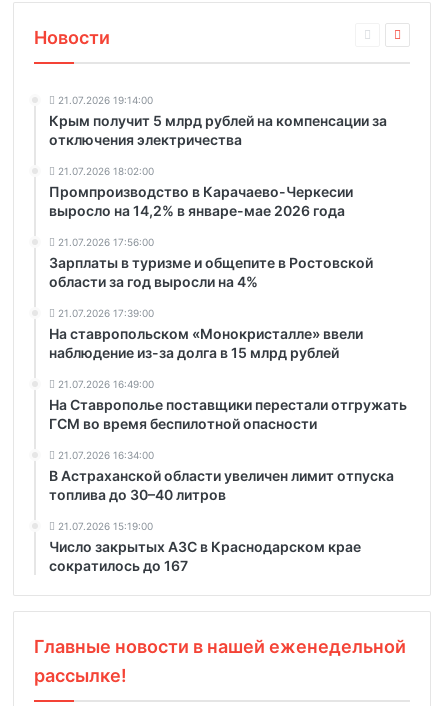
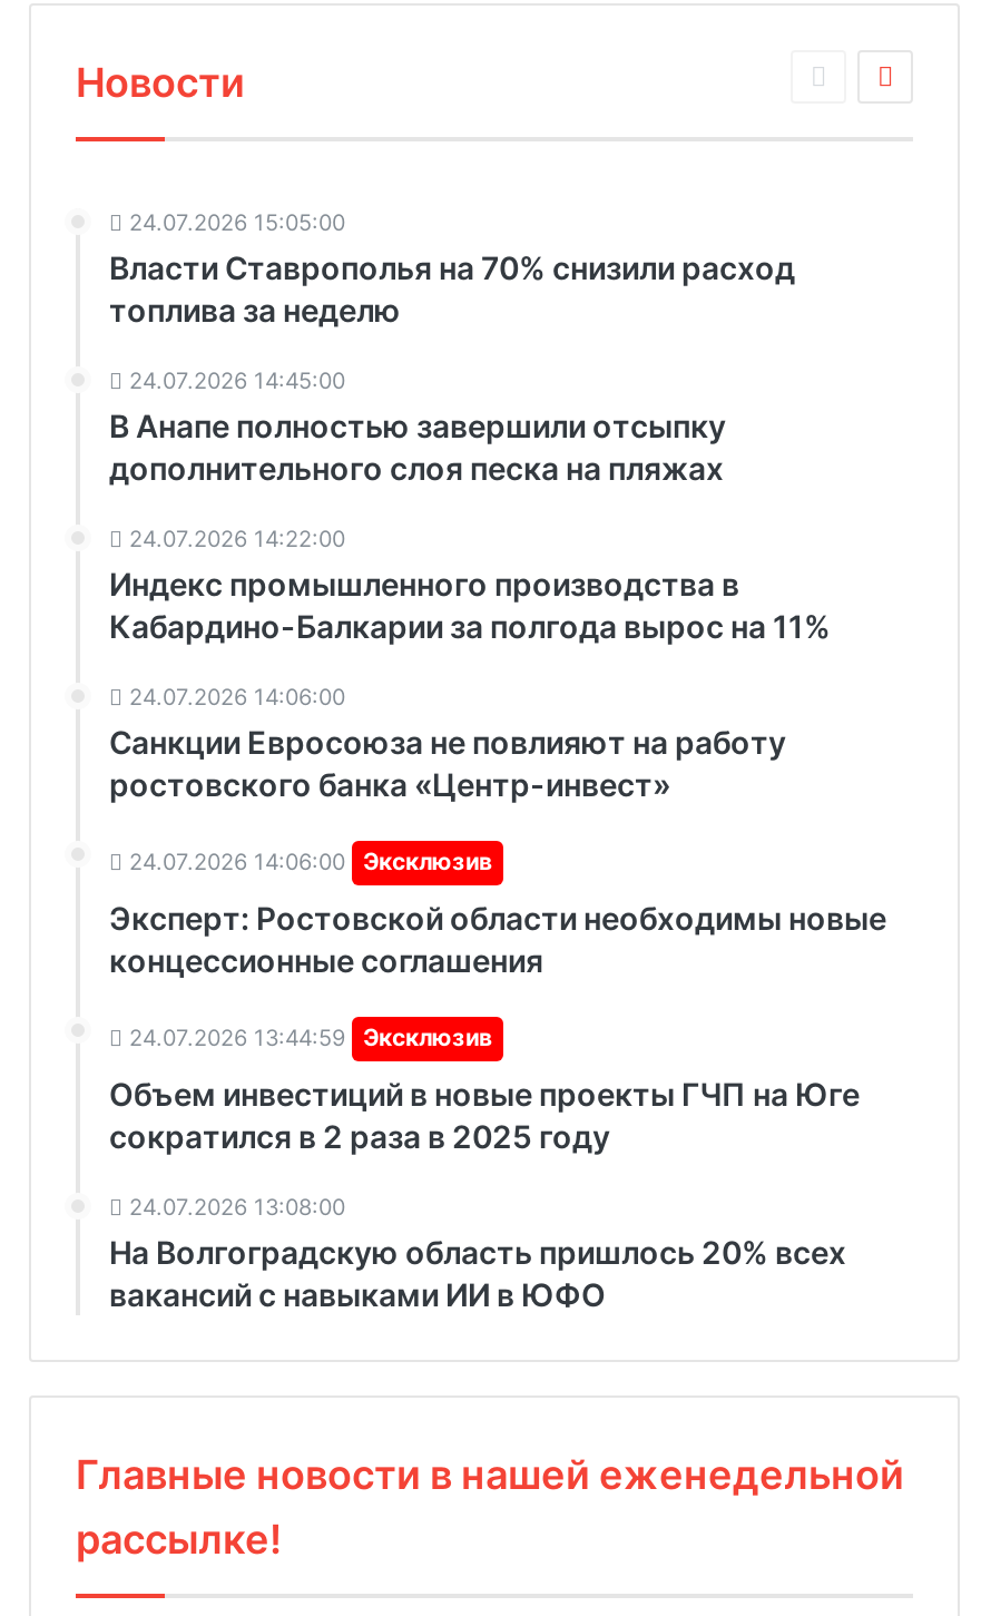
- 21.07.2026 19:14:00
- Крым получит 5 млрд рублей на компенсации за
- отключения электричества
- 21.07.2026 18:02:00
- Промпроизводство в Карачаево-Черкесии
- выросло на 14,2% в январе-мае 2026 года
- 21.07.2026 17:56:00
- Зарплаты в туризме и общепите в Ростовской
- области за год выросли на 4%
- 21.07.2026 17:39:00
- На ставропольском «Монокристалле» ввели
- наблюдение из-за долга в 15 млрд рублей
- 21.07.2026 16:49:00
- На Ставрополье поставщики перестали отгружать
- ГСМ во время беспилотной опасности
- 21.07.2026 16:34:00
- В Астраханской области увеличен лимит отпуска
- топлива до 30–40 литров
- 21.07.2026 15:19:00
- Число закрытых АЗС в Краснодарском крае
- сократилось до 167
+ 24.07.2026 15:05:00
+ Власти Ставрополья на 70% снизили расход
+ топлива за неделю
+ 24.07.2026 14:45:00
+ В Анапе полностью завершили отсыпку
+ дополнительного слоя песка на пляжах
+ 24.07.2026 14:22:00
+ Индекс промышленного производства в
+ Кабардино-Балкарии за полгода вырос на 11%
+ 24.07.2026 14:06:00
+ Санкции Евросоюза не повлияют на работу
+ ростовского банка «Центр-инвест»
+ 24.07.2026 14:06:00
+ Эксклюзив
+ Эксперт: Ростовской области необходимы новые
+ концессионные соглашения
+ 24.07.2026 13:44:59
+ Эксклюзив
+ Объем инвестиций в новые проекты ГЧП на Юге
+ сократился в 2 раза в 2025 году
+ 24.07.2026 13:08:00
+ На Волгоградскую область пришлось 20% всех
+ вакансий с навыками ИИ в ЮФО
